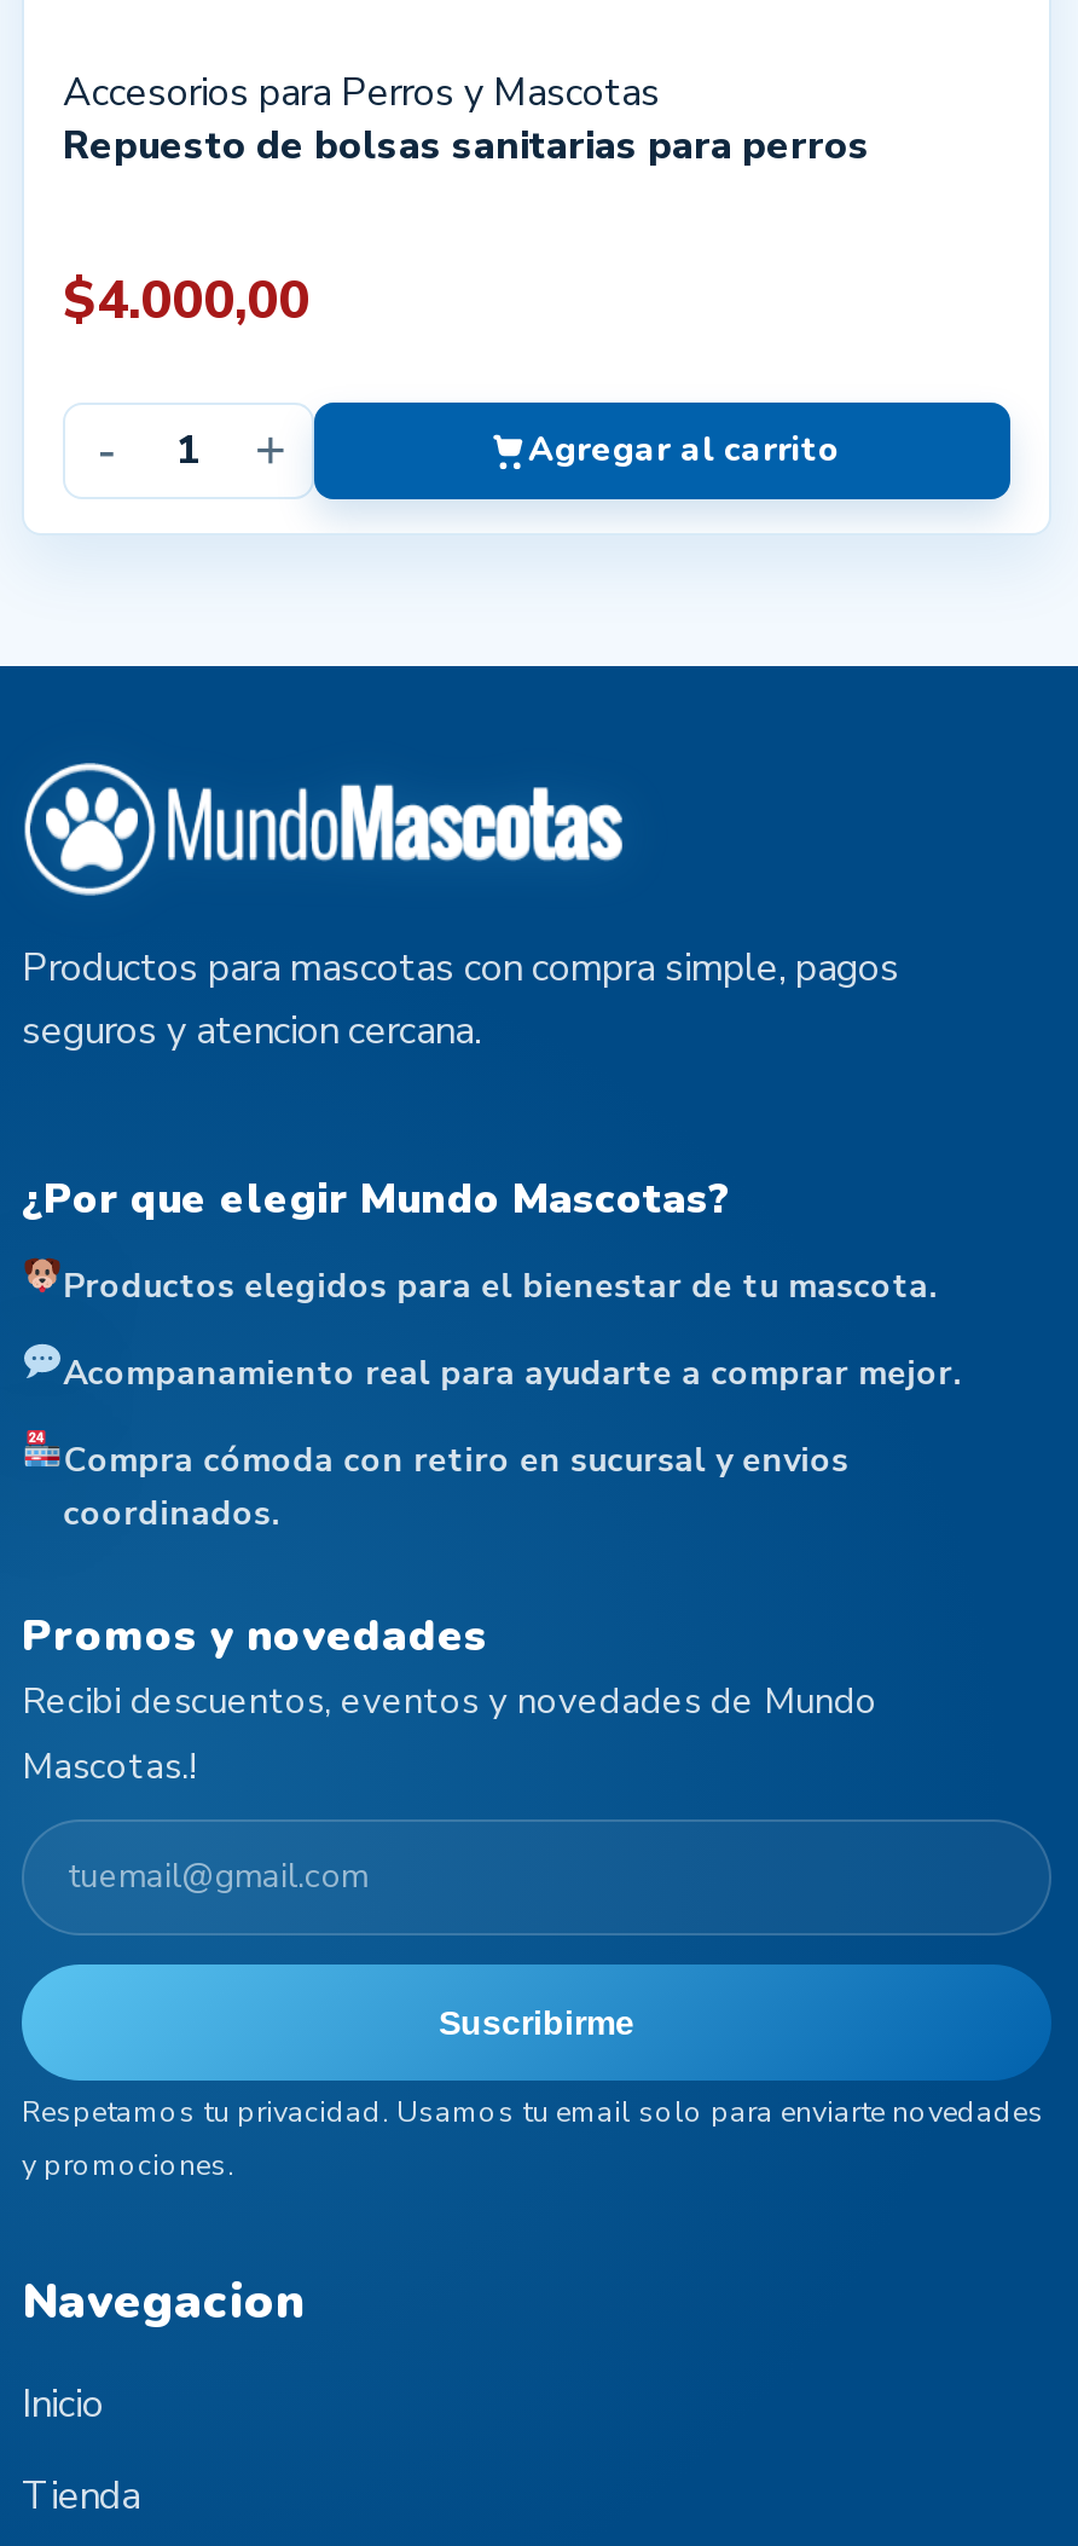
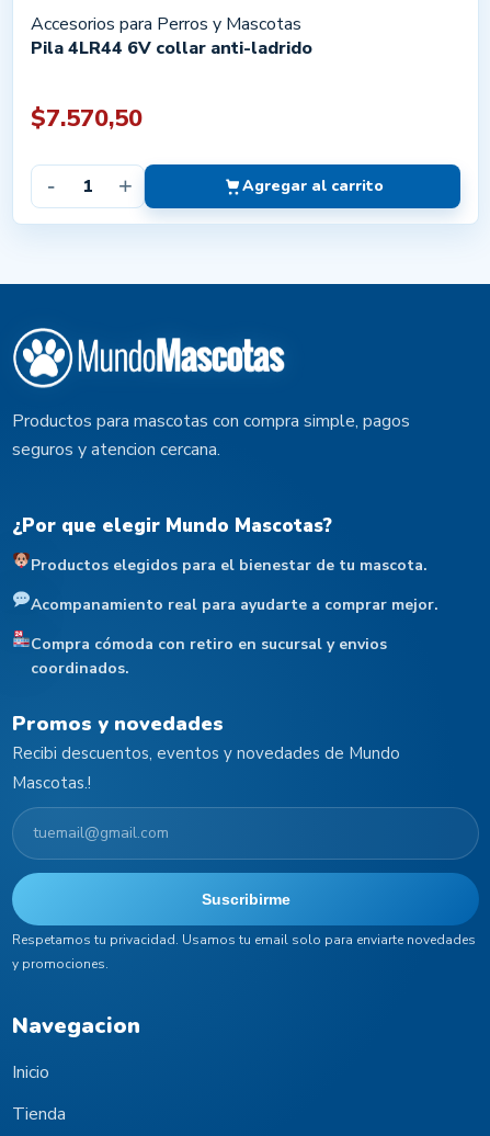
- Repuesto de bolsas sanitarias para perros
+ Pila 4LR44 6V collar anti-ladrido

- $4.000,00
+ $7.570,50
